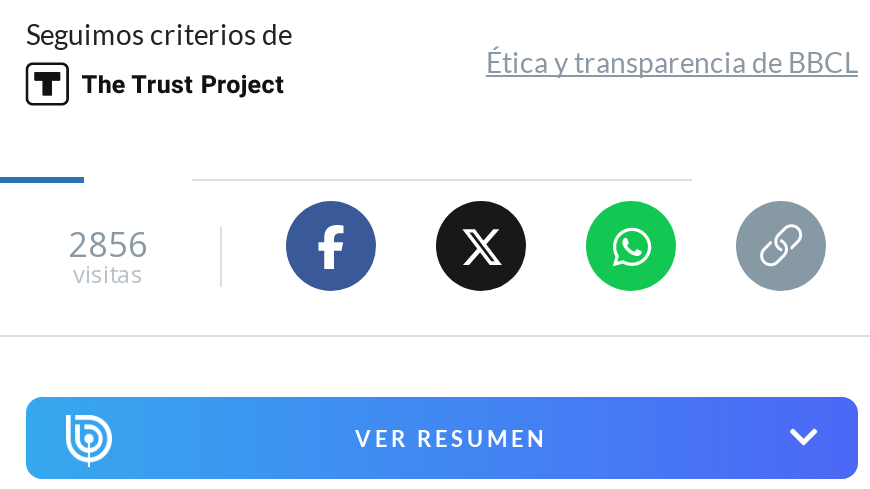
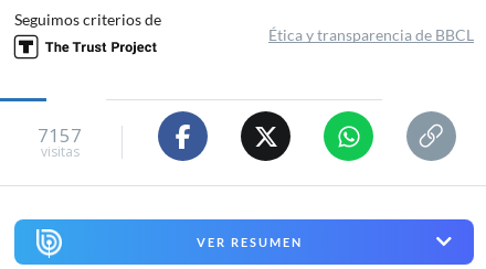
- 2856
+ 7157
